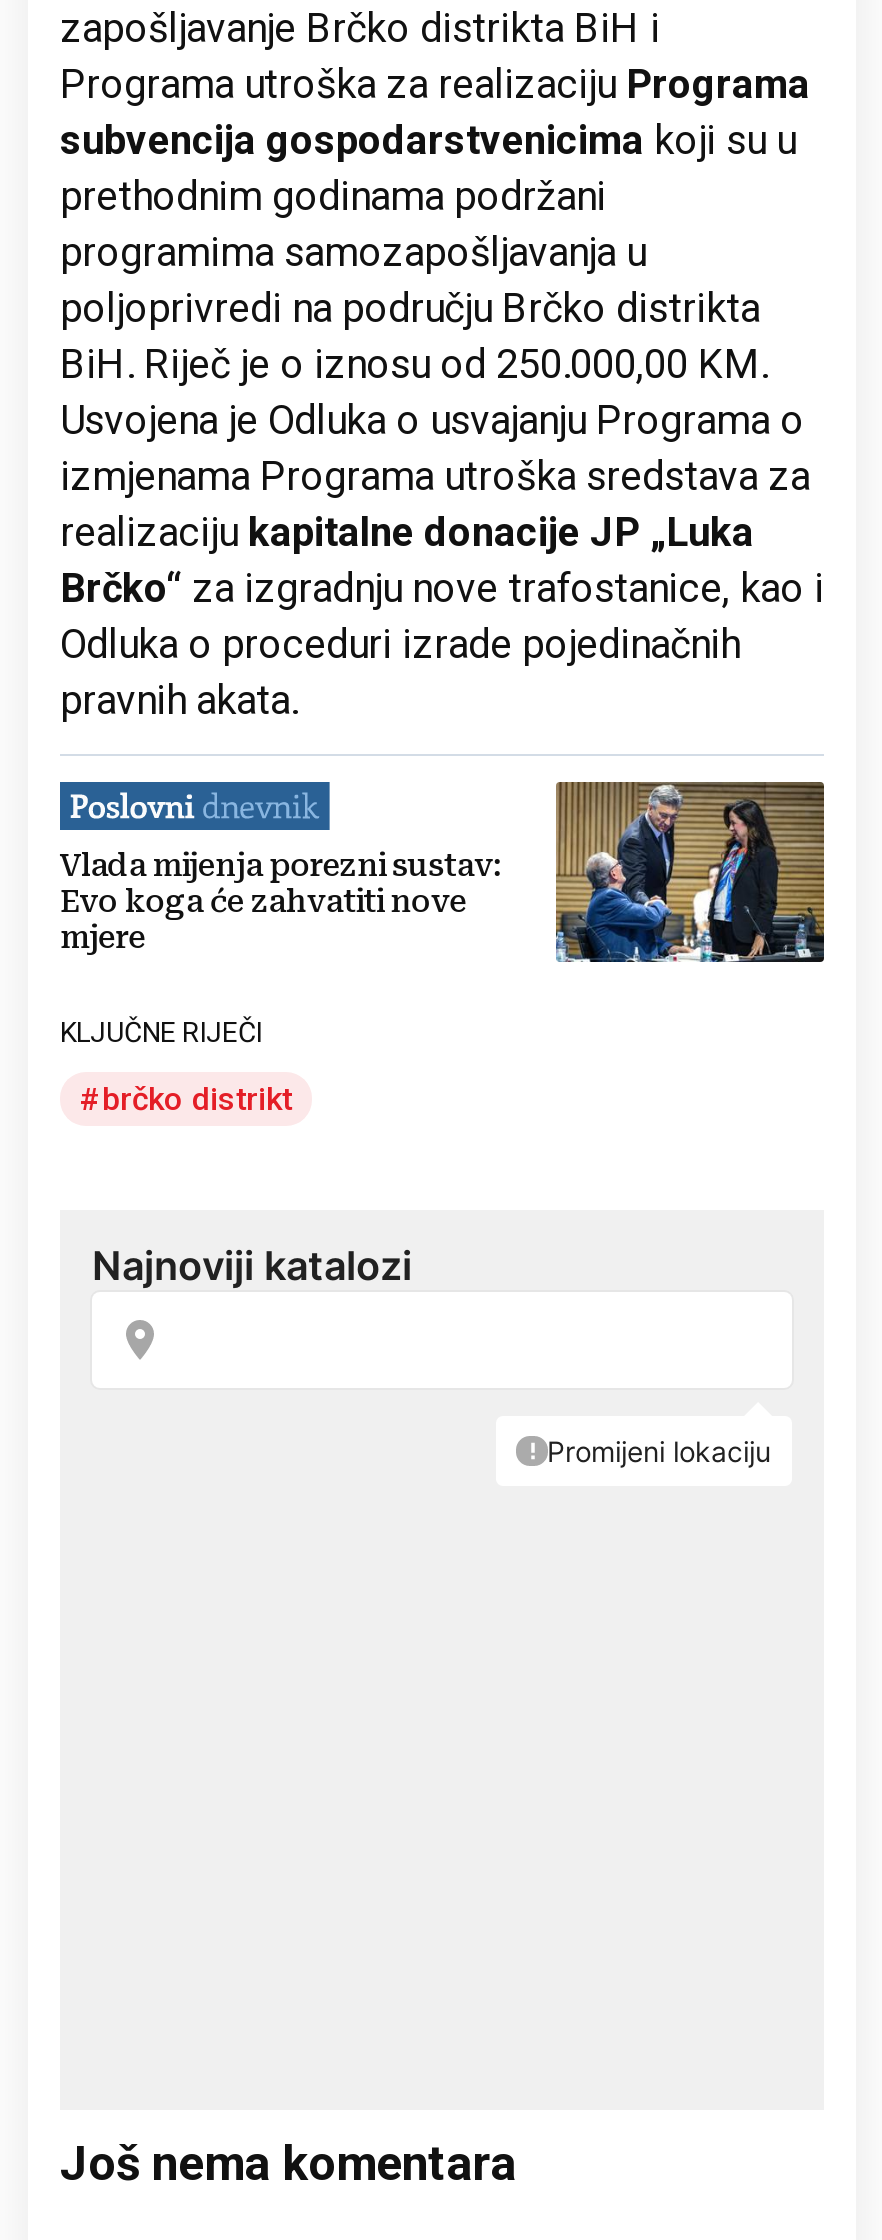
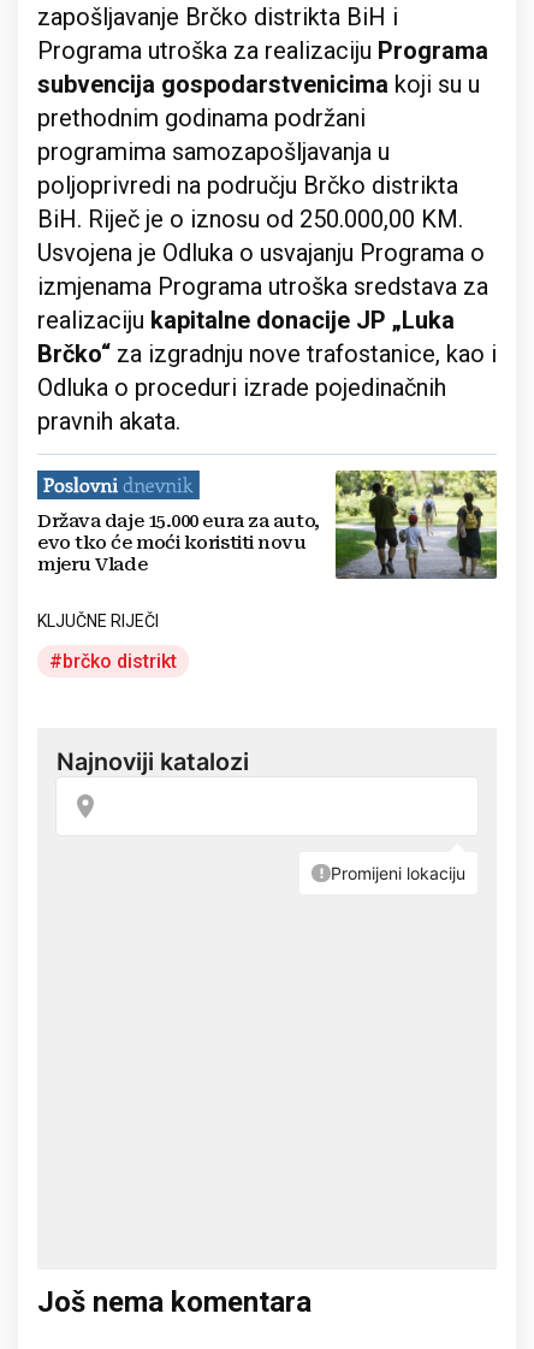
- [image]
- Vlada mijenja porezni sustav:
- Evo koga će zahvatiti nove
- mjere
+ [image]
+ Država daje 15.000 eura za auto,
+ evo tko će moći koristiti novu
+ mjeru Vlade
